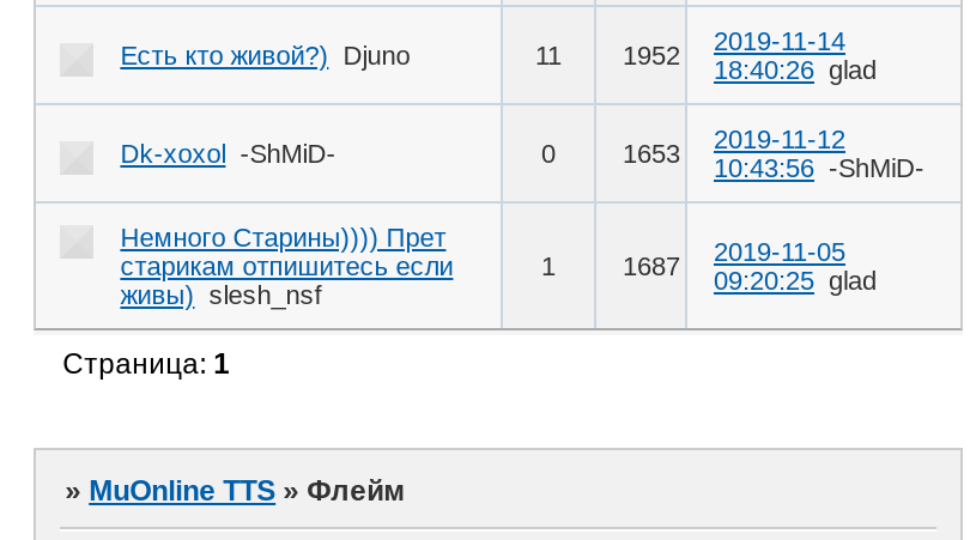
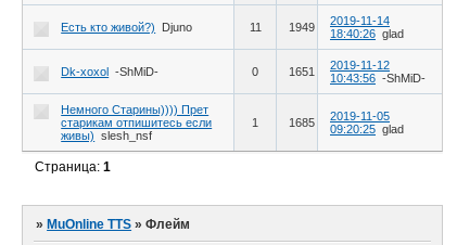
- 1952 2019-11-14 18:40:26 glad
+ 1949 2019-11-14 18:40:26 glad

- 1653 2019-11-12 10:43:56 -ShMiD-
+ 1651 2019-11-12 10:43:56 -ShMiD-

- 1687 2019-11-05 09:20:25 glad
+ 1685 2019-11-05 09:20:25 glad
